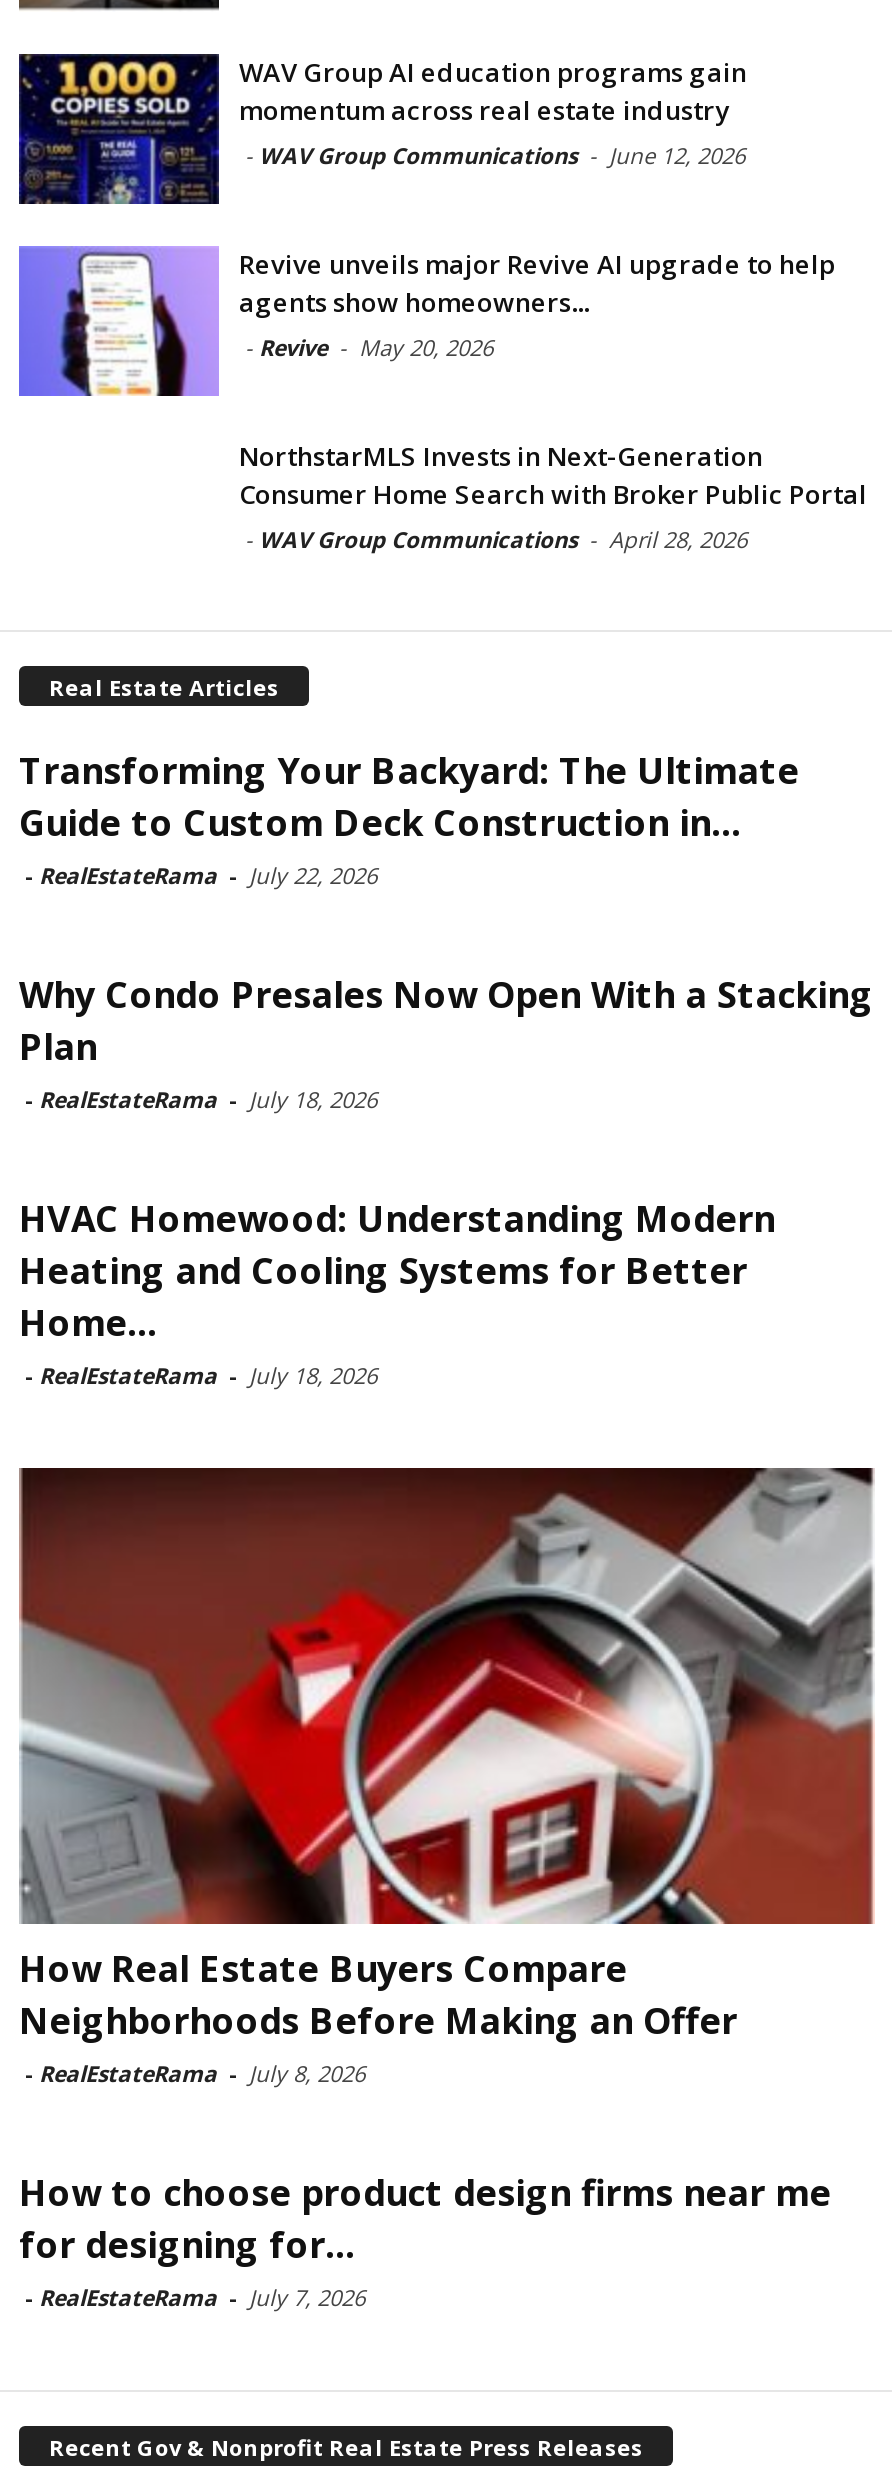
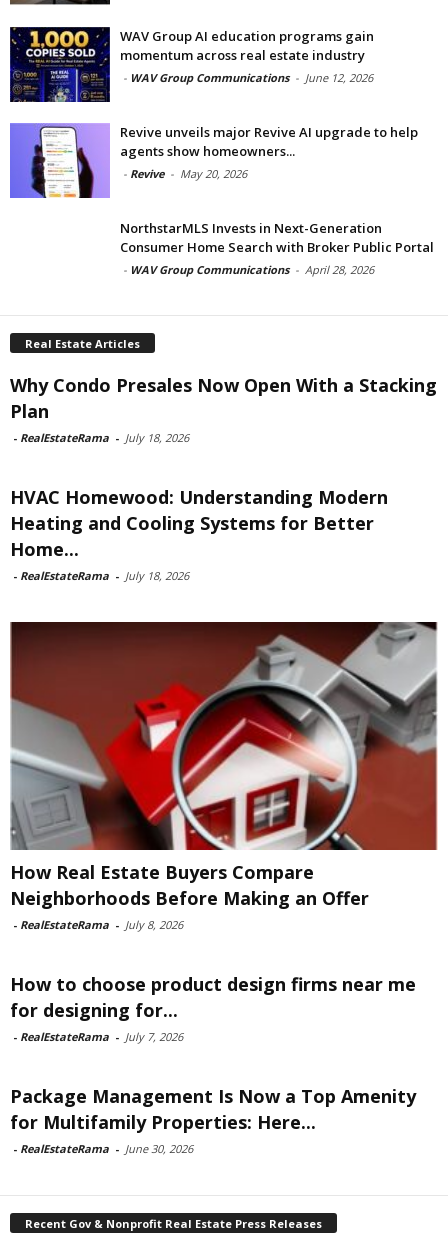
- Transforming Your Backyard: The Ultimate
- Guide to Custom Deck Construction in...
- - RealEstateRama - July 22, 2026

moved up: [image] | Why Condo Presales Now Open With a Stacking | Plan | ... | for designing for... | - RealEstateRama - July 7, 2026

+ Package Management Is Now a Top Amenity
+ for Multifamily Properties: Here...
+ - RealEstateRama - June 30, 2026
